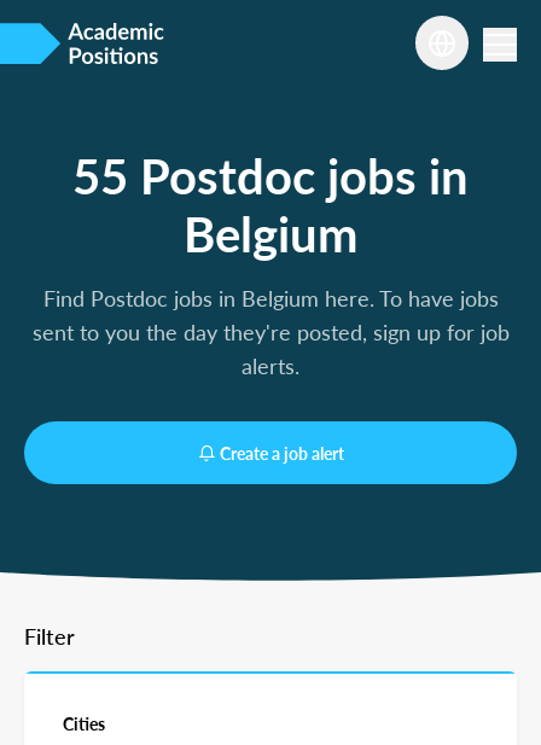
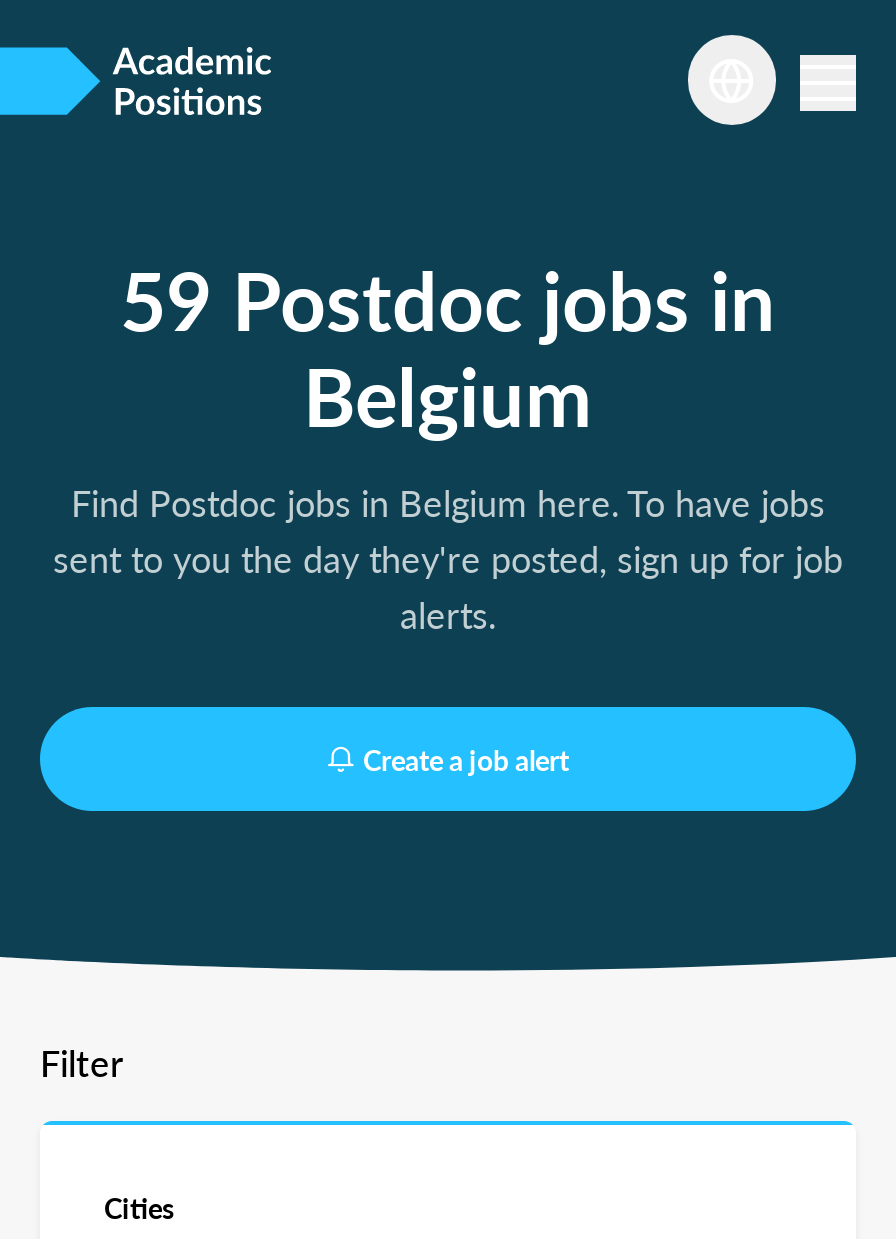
- 55 Postdoc jobs in
+ 59 Postdoc jobs in
